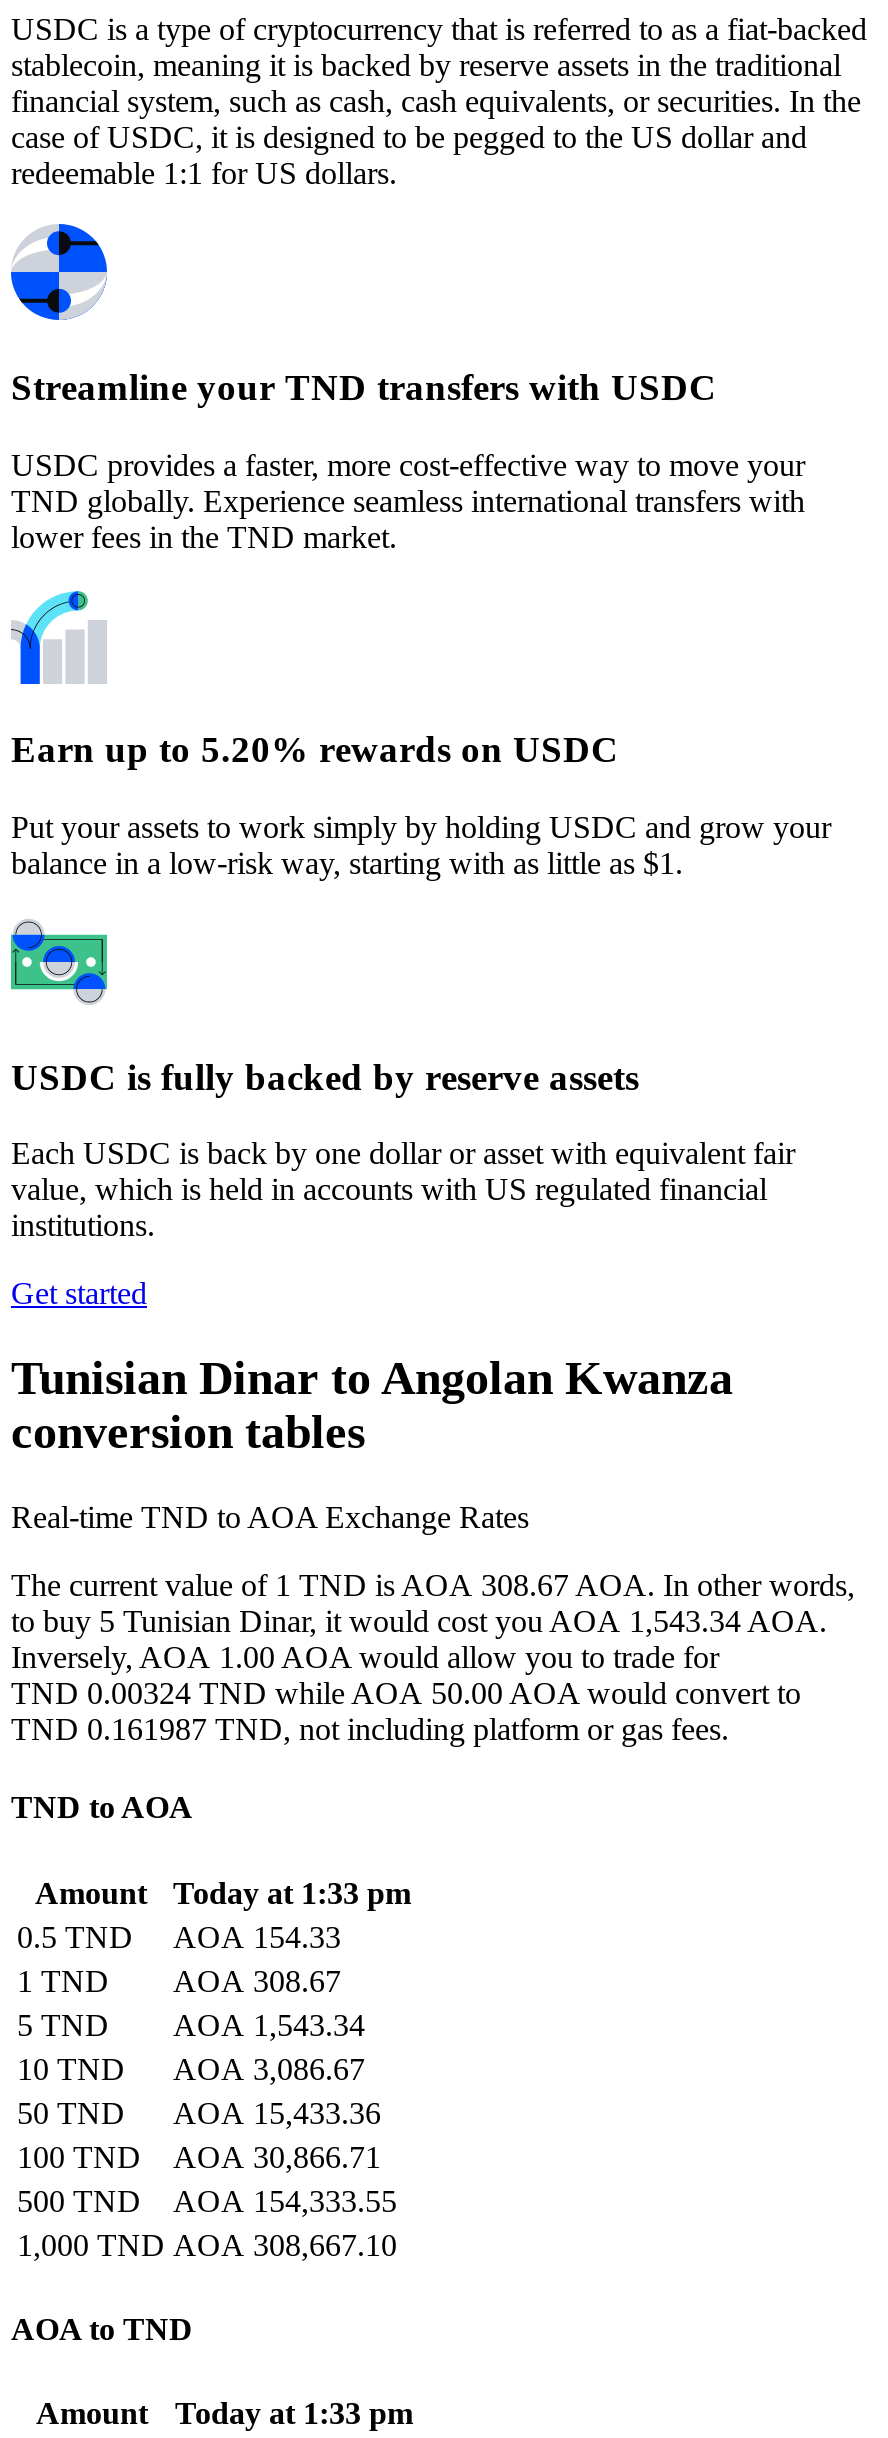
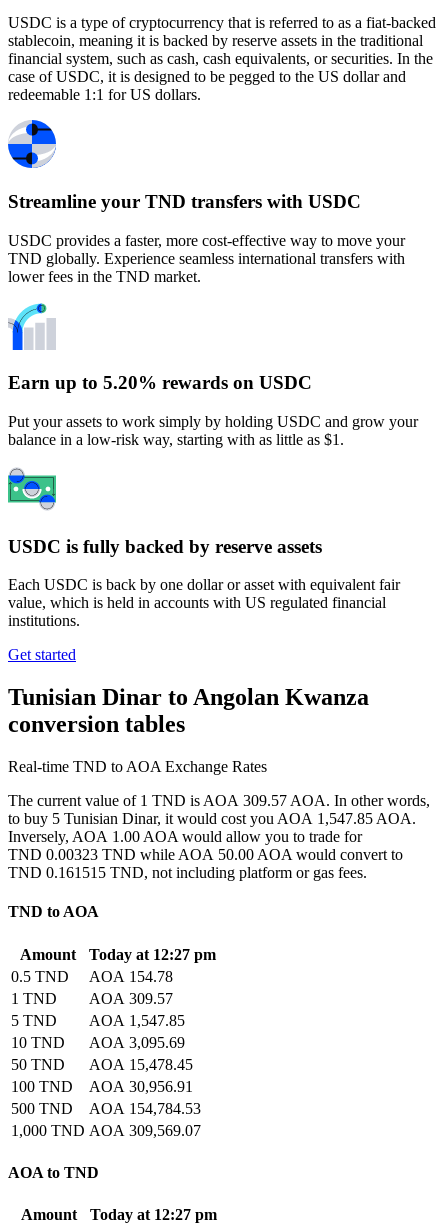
- The current value of 1 TND is AOA 308.67 AOA. In other words,
+ The current value of 1 TND is AOA 309.57 AOA. In other words,

- to buy 5 Tunisian Dinar, it would cost you AOA 1,543.34 AOA.
+ to buy 5 Tunisian Dinar, it would cost you AOA 1,547.85 AOA.

- TND 0.00324 TND while AOA 50.00 AOA would convert to
+ TND 0.00323 TND while AOA 50.00 AOA would convert to

- TND 0.161987 TND, not including platform or gas fees.
+ TND 0.161515 TND, not including platform or gas fees.

- Amount Today at 1:33 pm
+ Amount Today at 12:27 pm

- 0.5 TND AOA 154.33
+ 0.5 TND AOA 154.78

- 1 TND AOA 308.67
+ 1 TND AOA 309.57

- 5 TND AOA 1,543.34
+ 5 TND AOA 1,547.85

- 10 TND AOA 3,086.67
+ 10 TND AOA 3,095.69

- 50 TND AOA 15,433.36
+ 50 TND AOA 15,478.45

- 100 TND AOA 30,866.71
+ 100 TND AOA 30,956.91

- 500 TND AOA 154,333.55
+ 500 TND AOA 154,784.53

- 1,000 TND AOA 308,667.10
+ 1,000 TND AOA 309,569.07

- Amount Today at 1:33 pm
+ Amount Today at 12:27 pm
